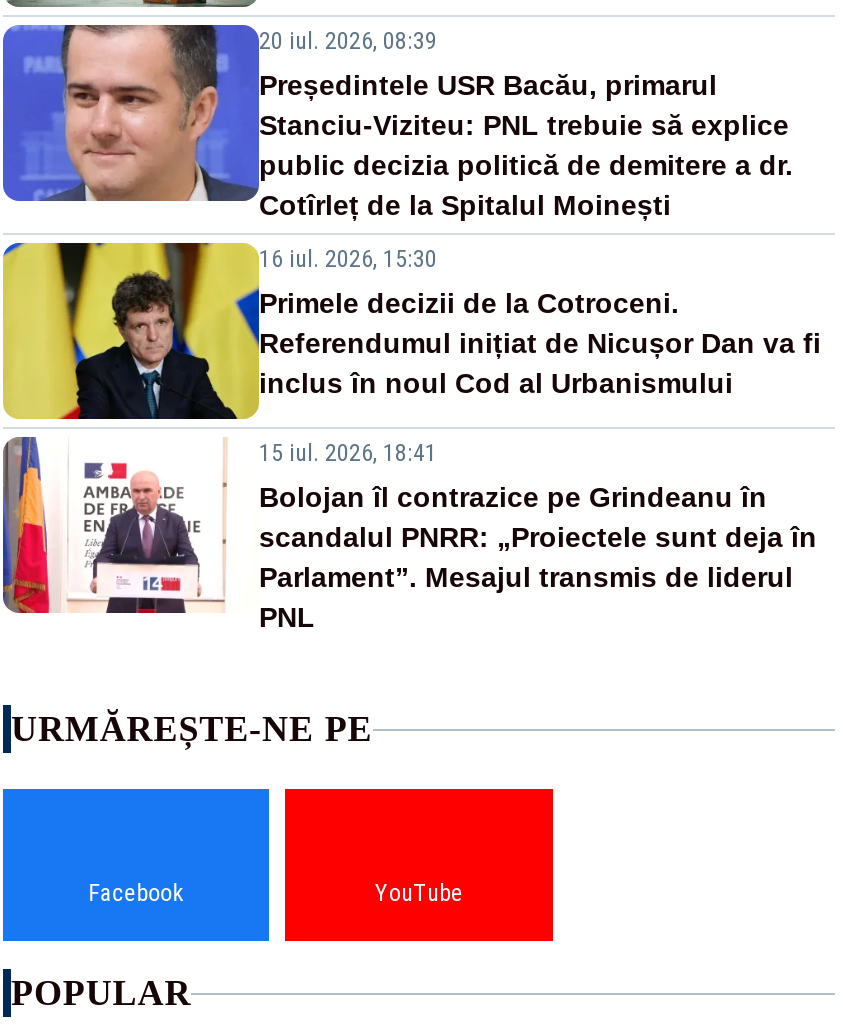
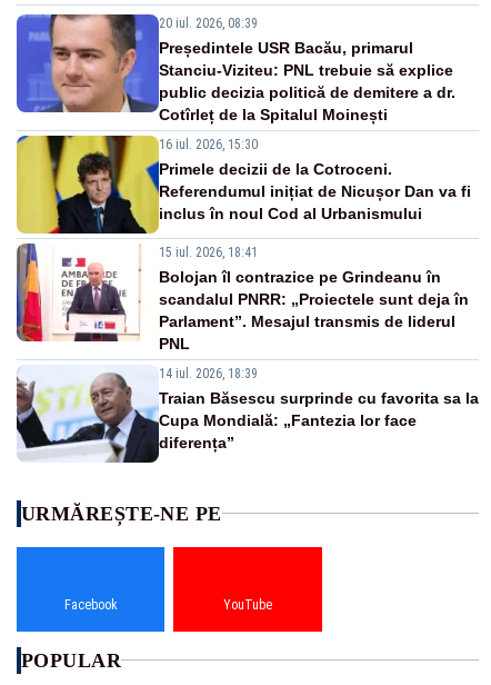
+ [image]
+ 14 iul. 2026, 18:39
+ Traian Băsescu surprinde cu favorita sa la
+ Cupa Mondială: „Fantezia lor face
+ diferența”
